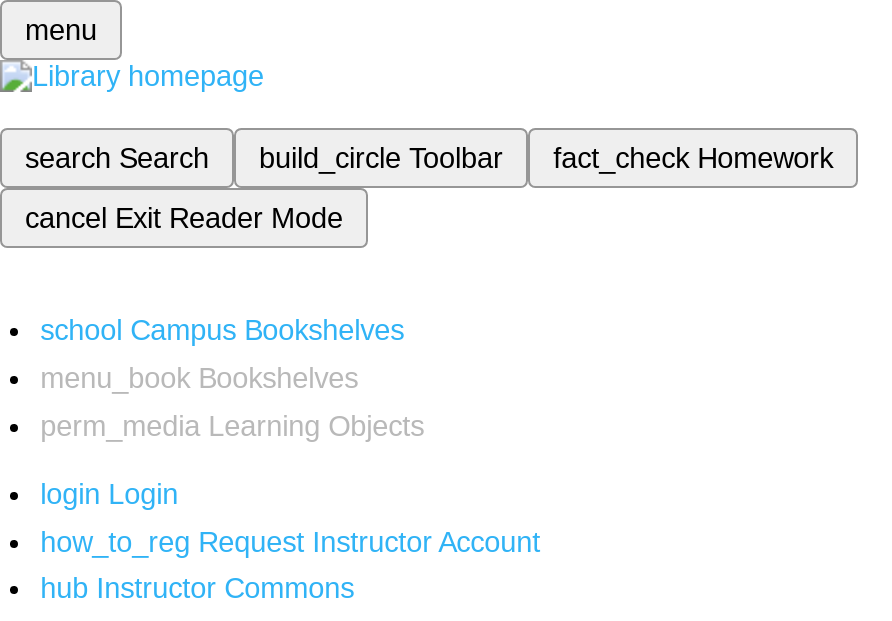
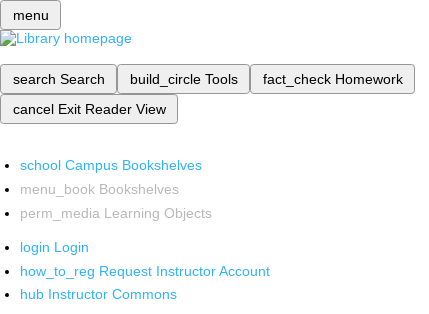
- build_circle Toolbar
+ build_circle Tools

- cancel Exit Reader Mode
+ cancel Exit Reader View
